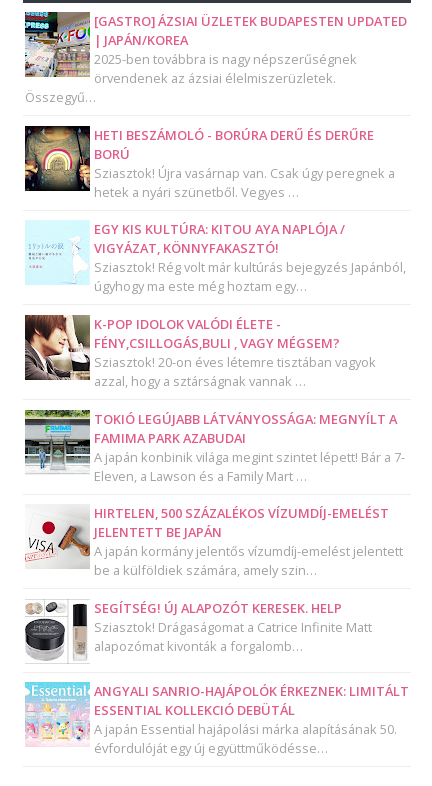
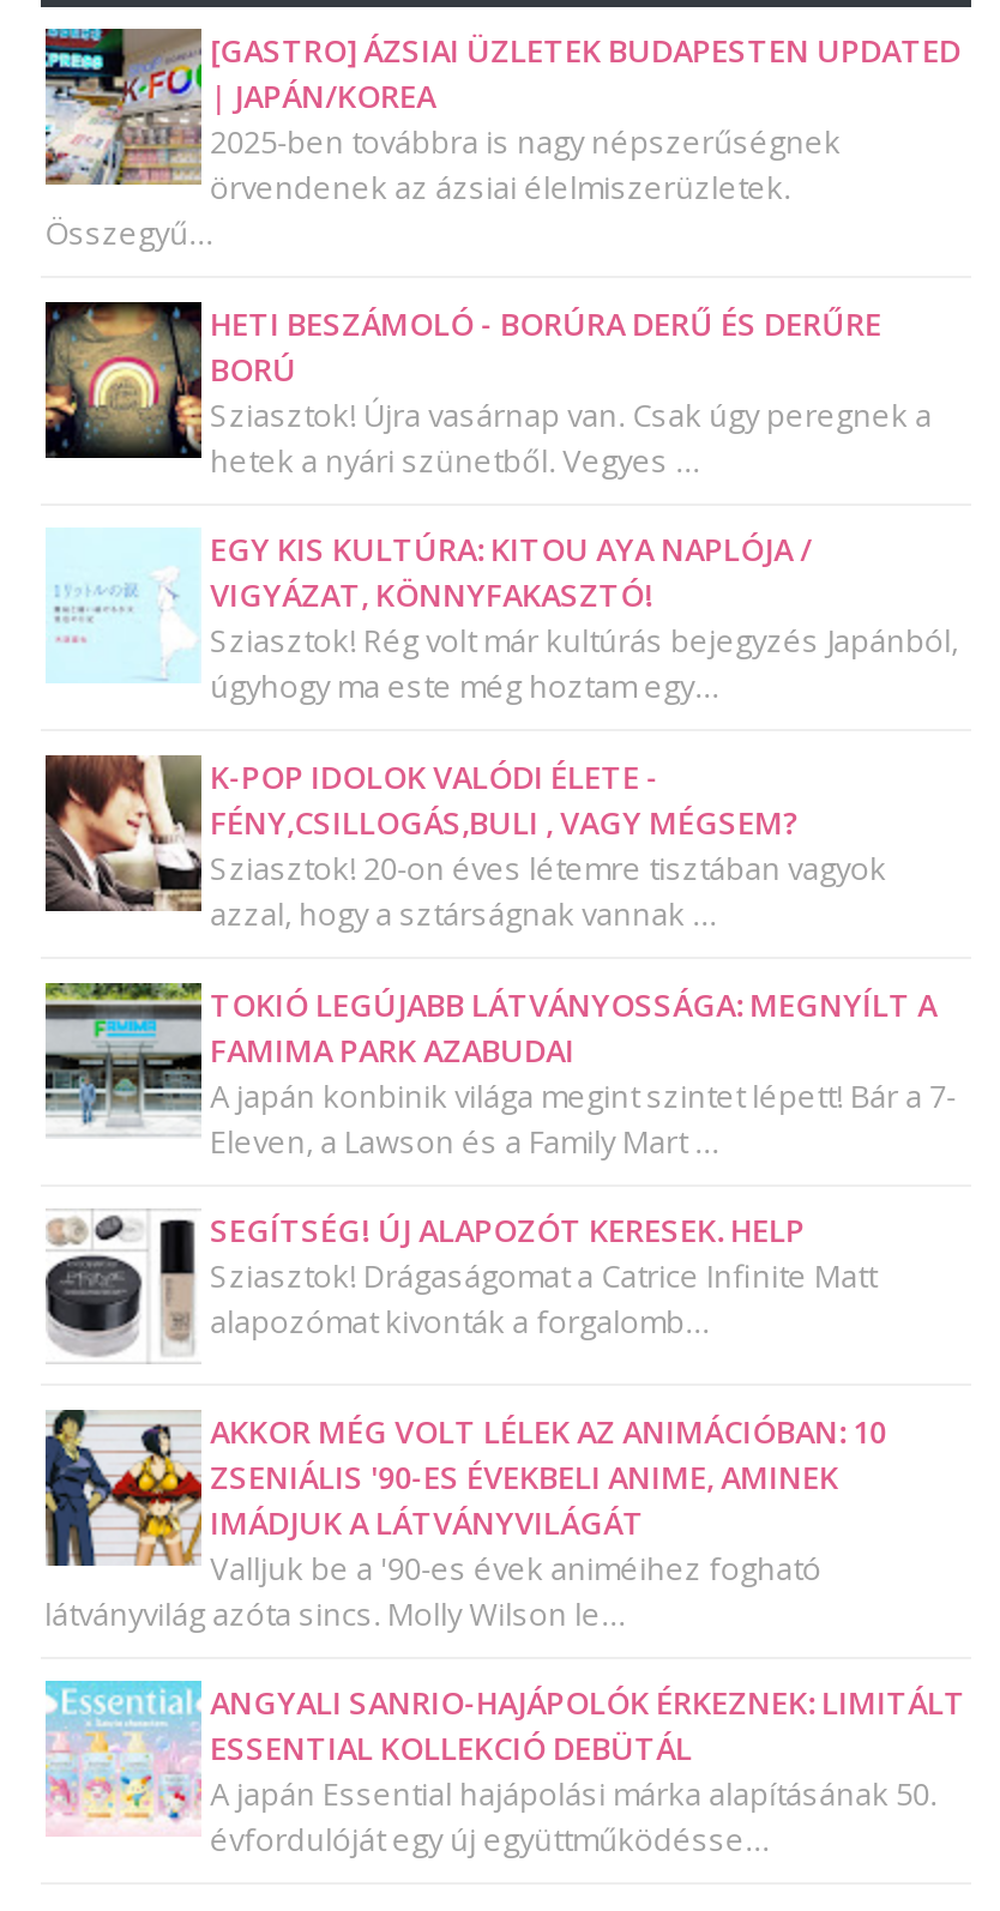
- [image]
- HIRTELEN, 500 SZÁZALÉKOS VÍZUMDÍJ-EMELÉST
- JELENTETT BE JAPÁN
- A japán kormány jelentős vízumdíj-emelést jelentett
- be a külföldiek számára, amely szin…

moved up: [image] | SEGÍTSÉG! ÚJ ALAPOZÓT KERESEK. HELP | Sziasztok! Drágaságomat a Catrice Infinite Matt | alapozómat kivonták a forgalomb…

+ [image]
+ AKKOR MÉG VOLT LÉLEK AZ ANIMÁCIÓBAN: 10
+ ZSENIÁLIS '90-ES ÉVEKBELI ANIME, AMINEK
+ IMÁDJUK A LÁTVÁNYVILÁGÁT
+ Valljuk be a '90-es évek animéihez fogható
+ látványvilág azóta sincs. Molly Wilson le…
